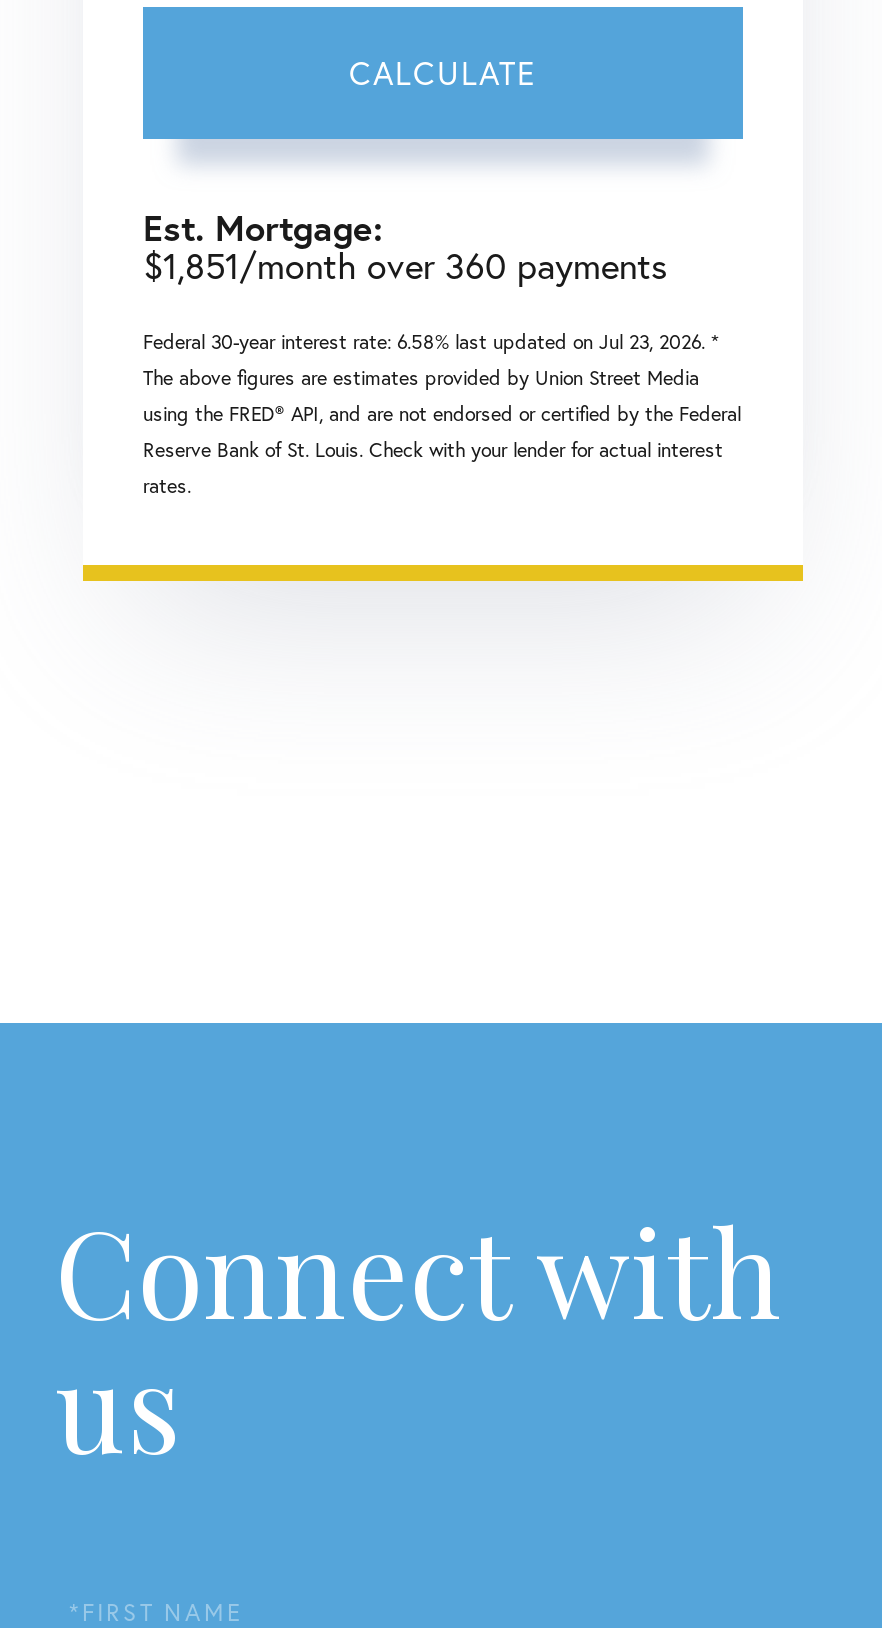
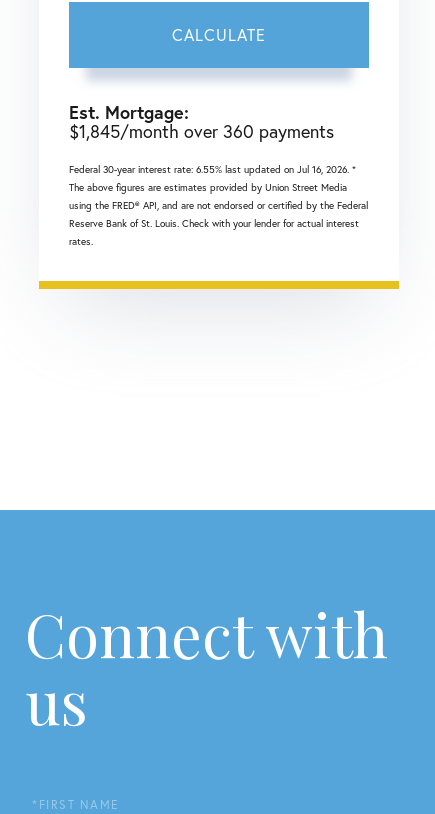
- $1,851/month over 360 payments
+ $1,845/month over 360 payments

- Federal 30-year interest rate: 6.58% last updated on Jul 23, 2026. *
+ Federal 30-year interest rate: 6.55% last updated on Jul 16, 2026. *
